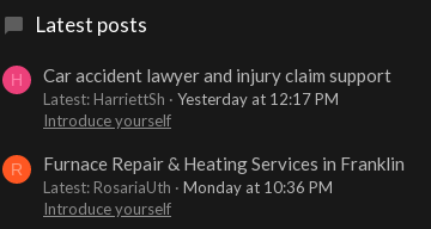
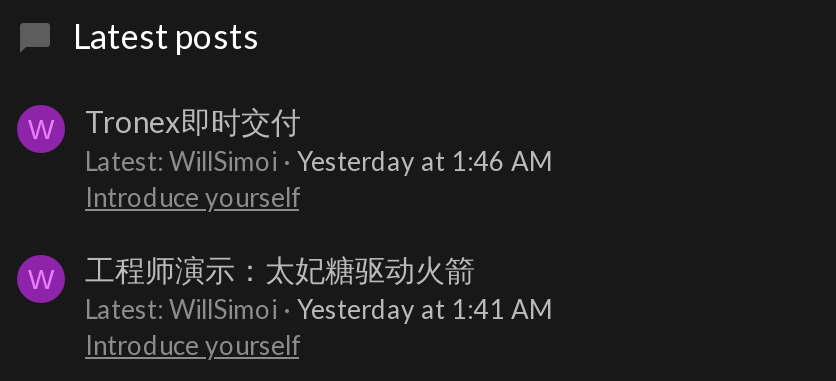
- H
- Car accident lawyer and injury claim support
- Latest: HarriettSh
- Yesterday at 12:17 PM
+ W
+ Tronex即时交付
+ Latest: WillSimoi
+ Yesterday at 1:46 AM

- R
- Furnace Repair & Heating Services in Franklin
- Latest: RosariaUth
- Monday at 10:36 PM
+ W
+ 工程师演示：太妃糖驱动火箭
+ Latest: WillSimoi
+ Yesterday at 1:41 AM
